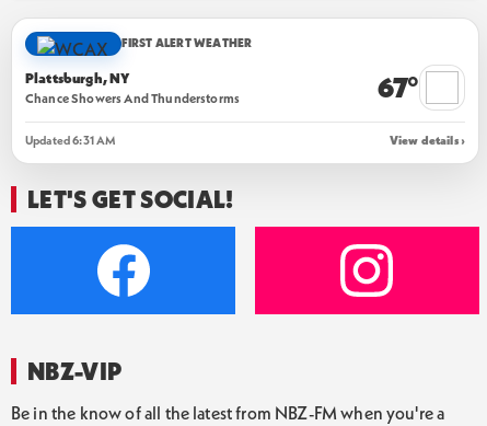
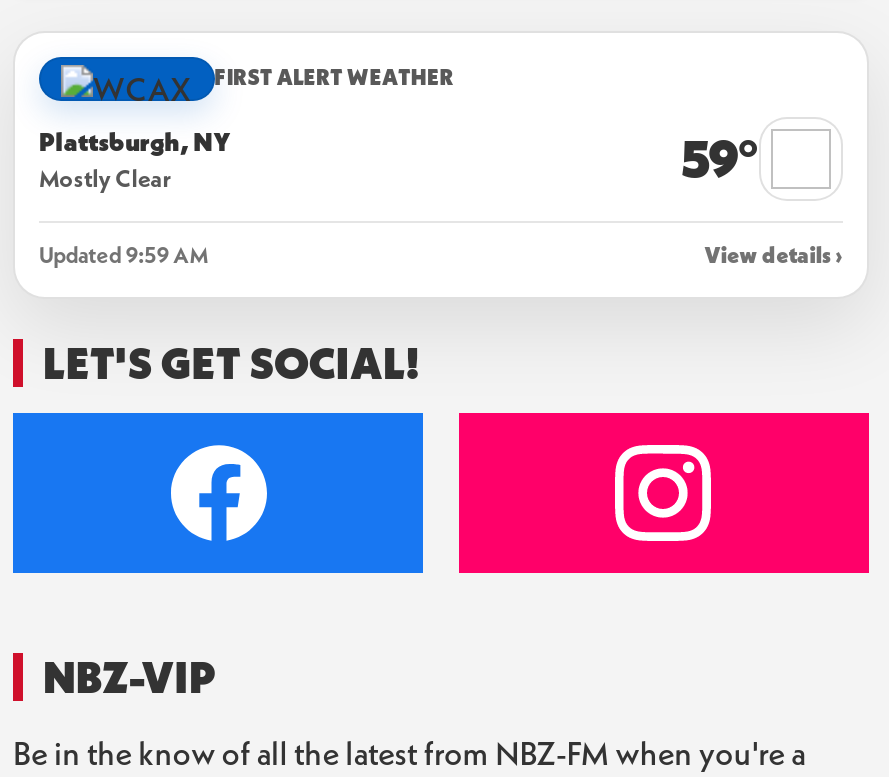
- Chance Showers And Thunderstorms
- 67°
+ Mostly Clear
+ 59°

- Updated 6:31 AM
+ Updated 9:59 AM
